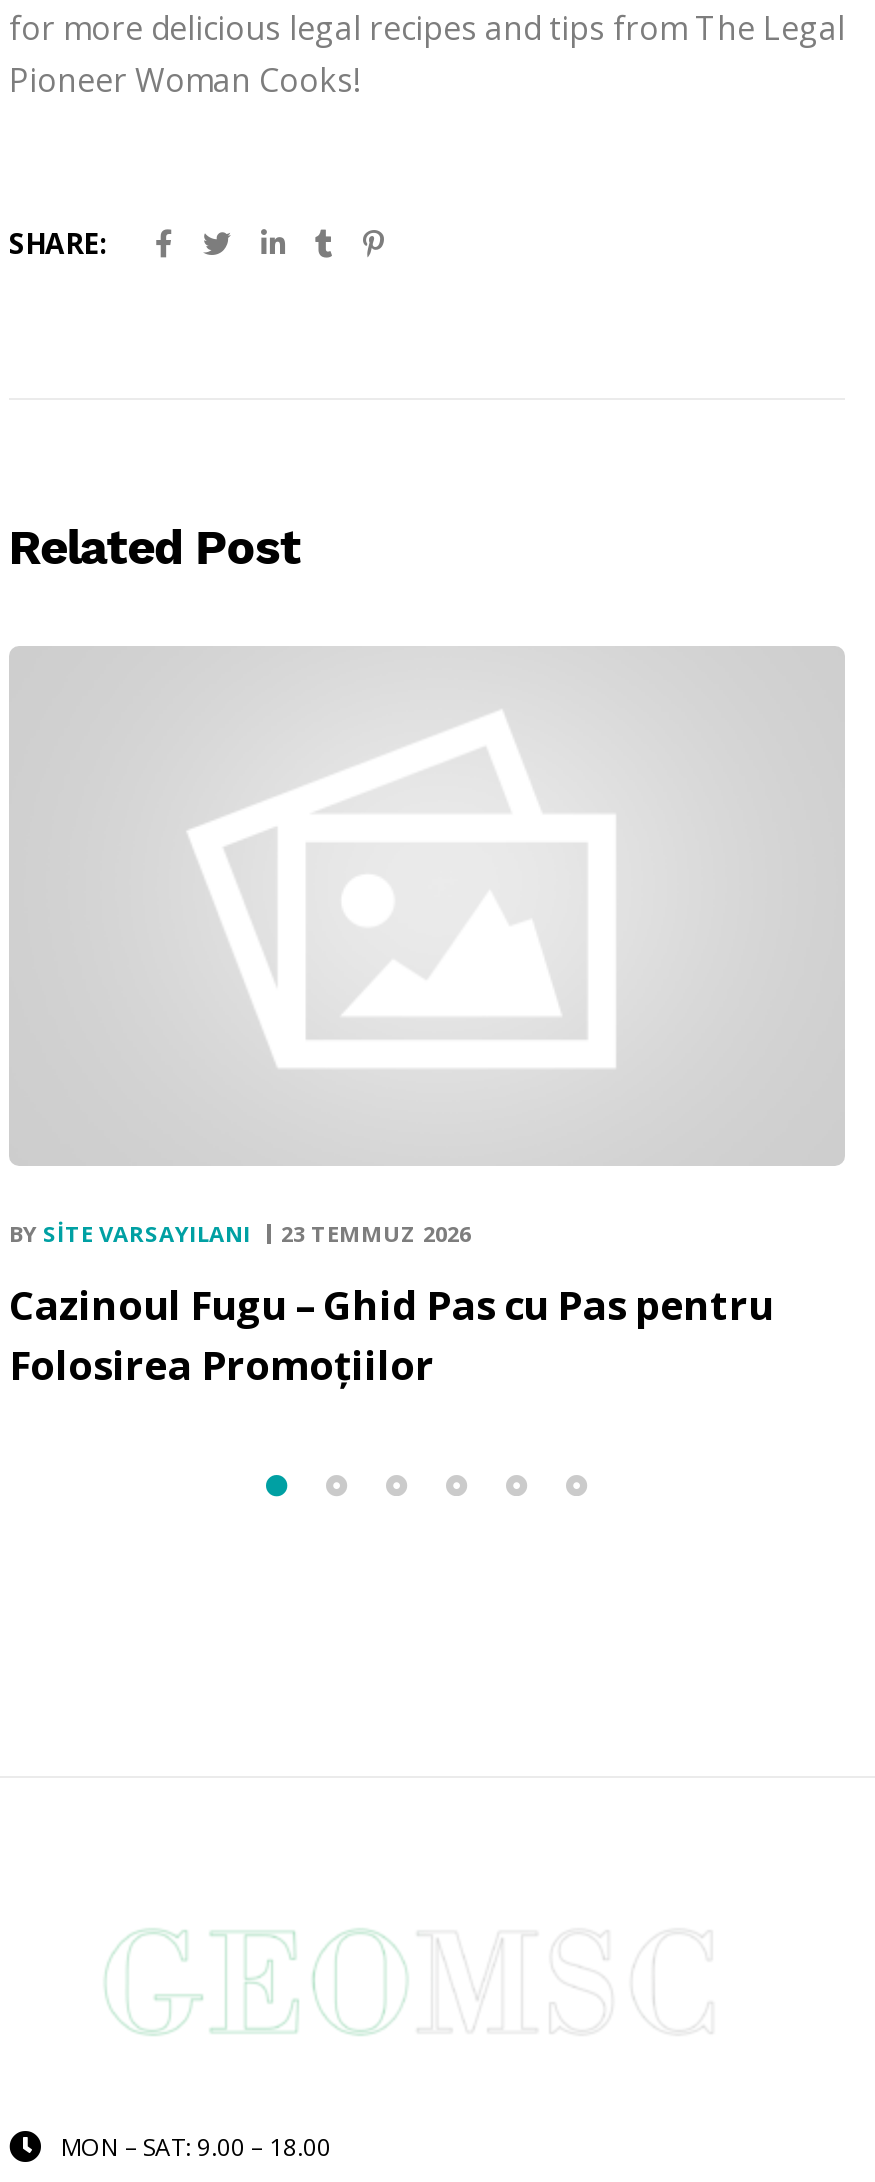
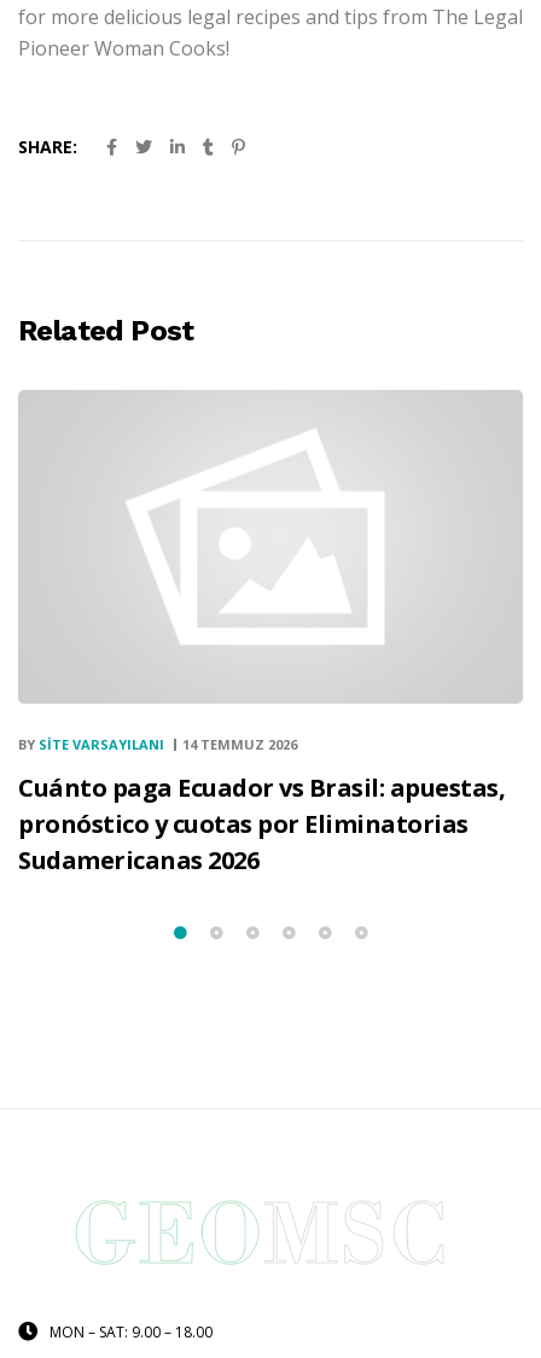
- BY SITE VARSAYILANI 23 TEMMUZ 2026
+ BY SITE VARSAYILANI 14 TEMMUZ 2026

- Cazinoul Fugu – Ghid Pas cu Pas pentru
- Folosirea Promoțiilor
+ Cuánto paga Ecuador vs Brasil: apuestas,
+ pronóstico y cuotas por Eliminatorias
+ Sudamericanas 2026
